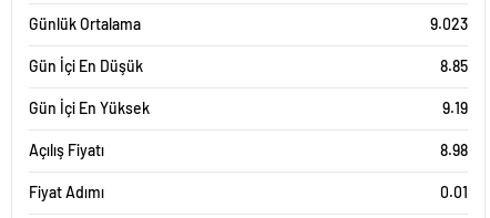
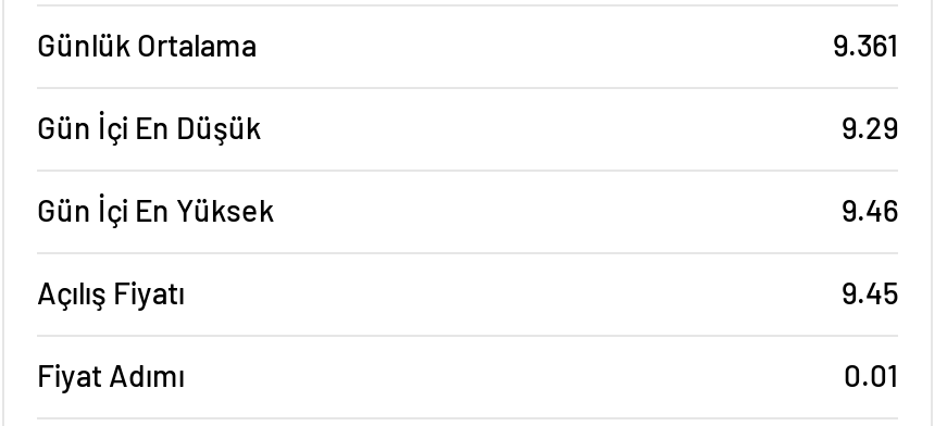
- 9.023
+ 9.361

- 8.85
+ 9.29

- 9.19
+ 9.46

- 8.98
+ 9.45
